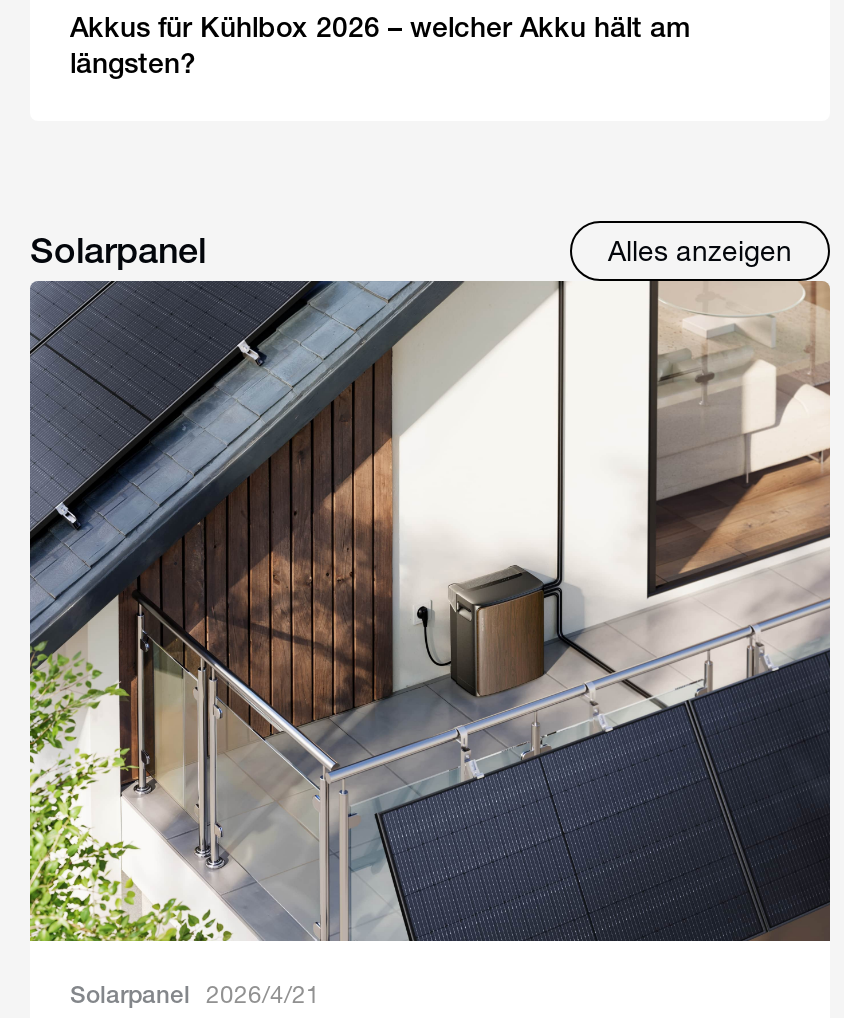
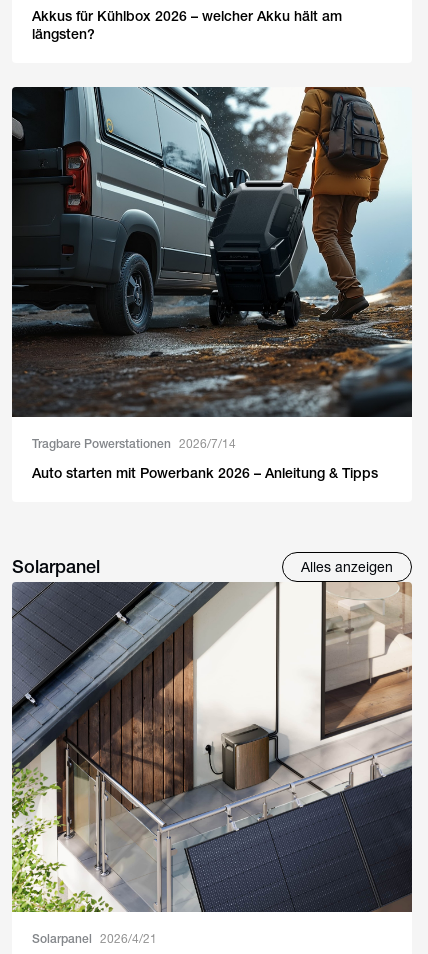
+ [image]
+ Tragbare Powerstationen 2026/7/14
+ Auto starten mit Powerbank 2026 – Anleitung & Tipps
